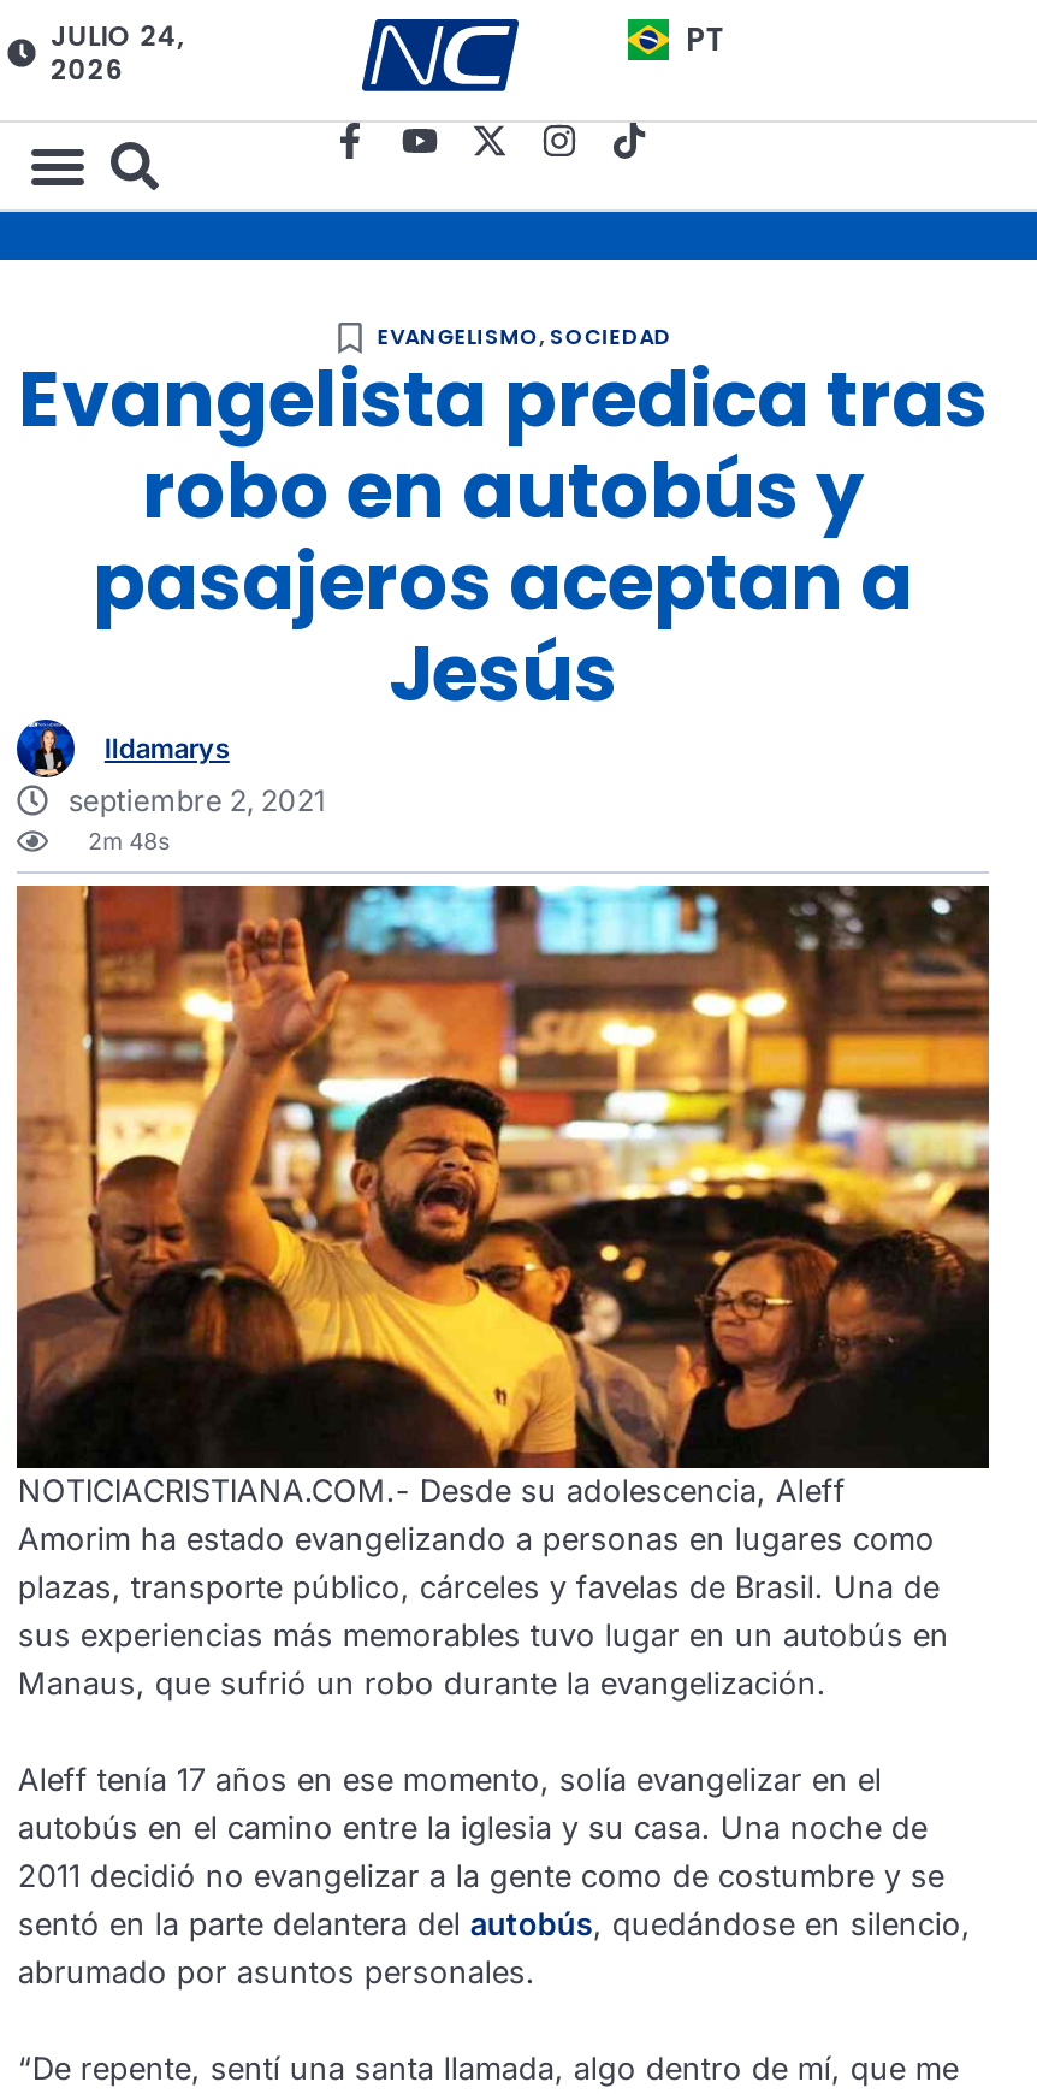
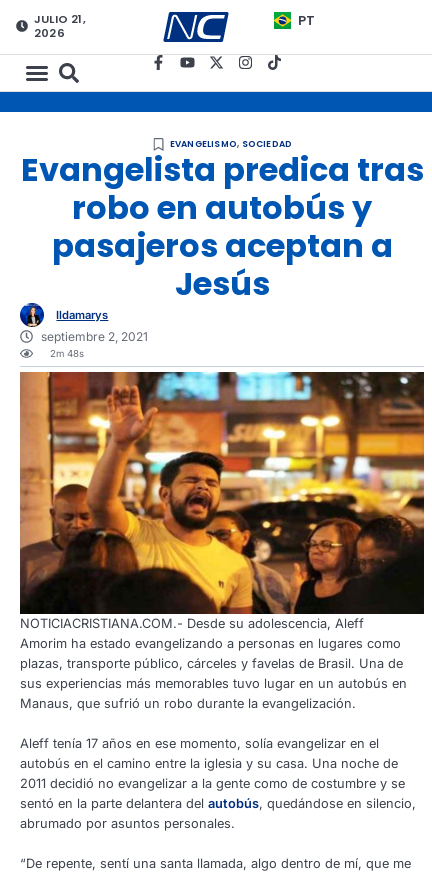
- JULIO 24,
+ JULIO 21,
